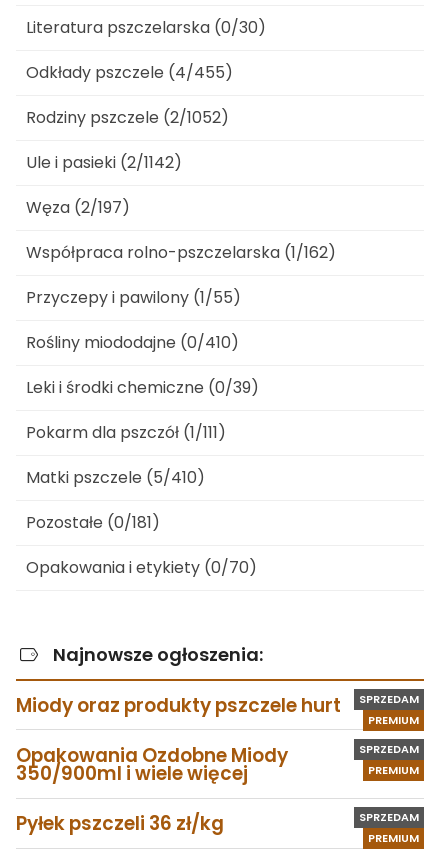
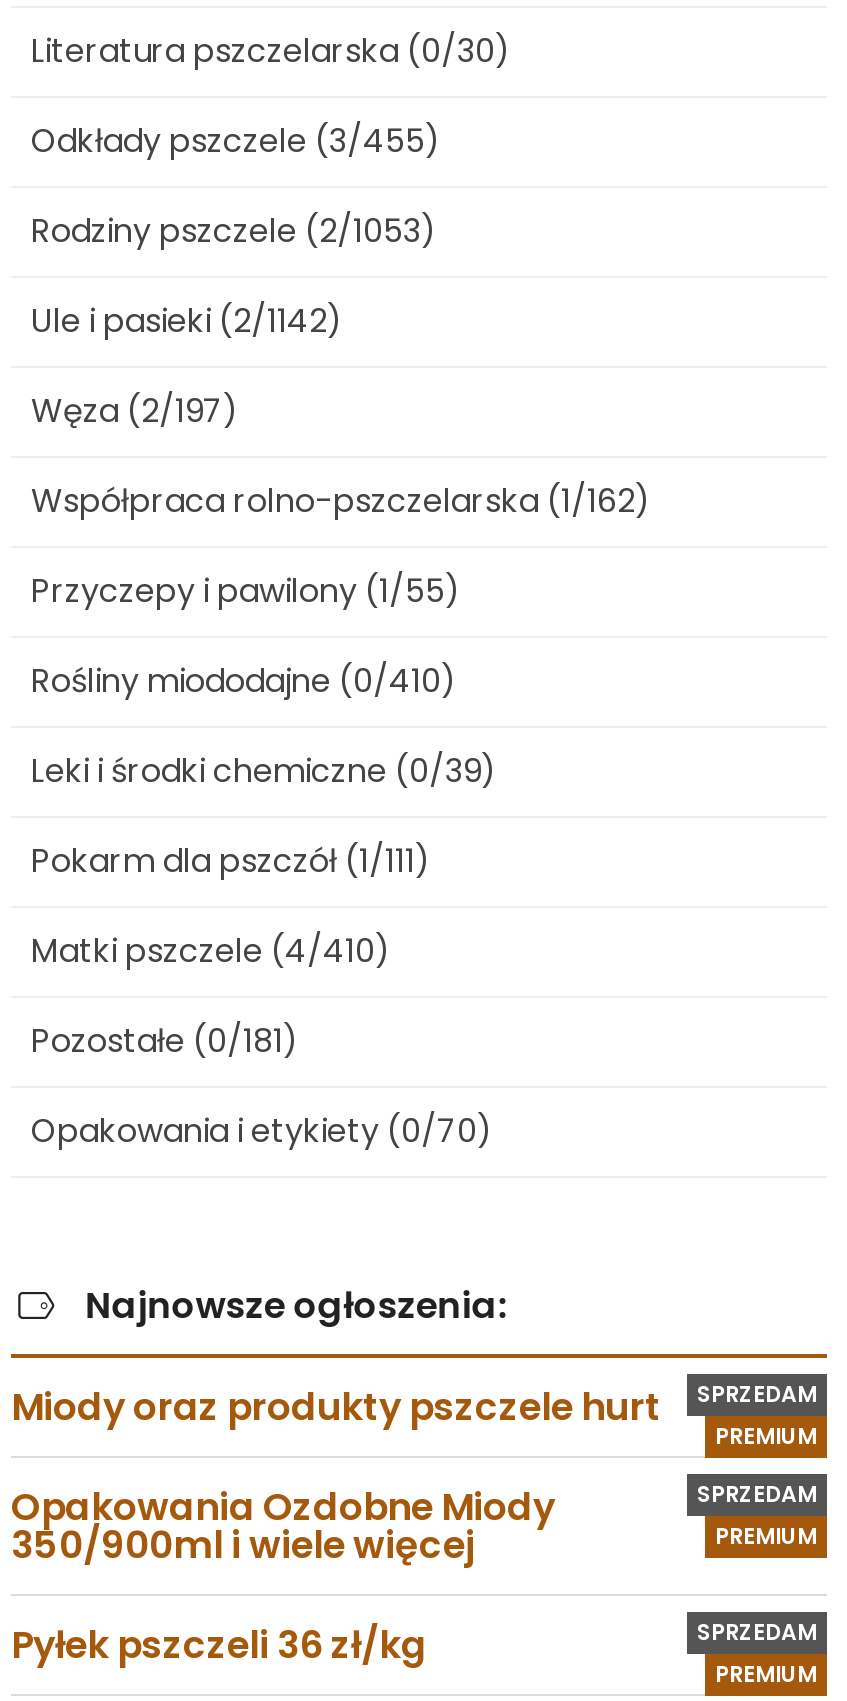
- Odkłady pszczele (4/455)
+ Odkłady pszczele (3/455)

- Rodziny pszczele (2/1052)
+ Rodziny pszczele (2/1053)

- Matki pszczele (5/410)
+ Matki pszczele (4/410)
